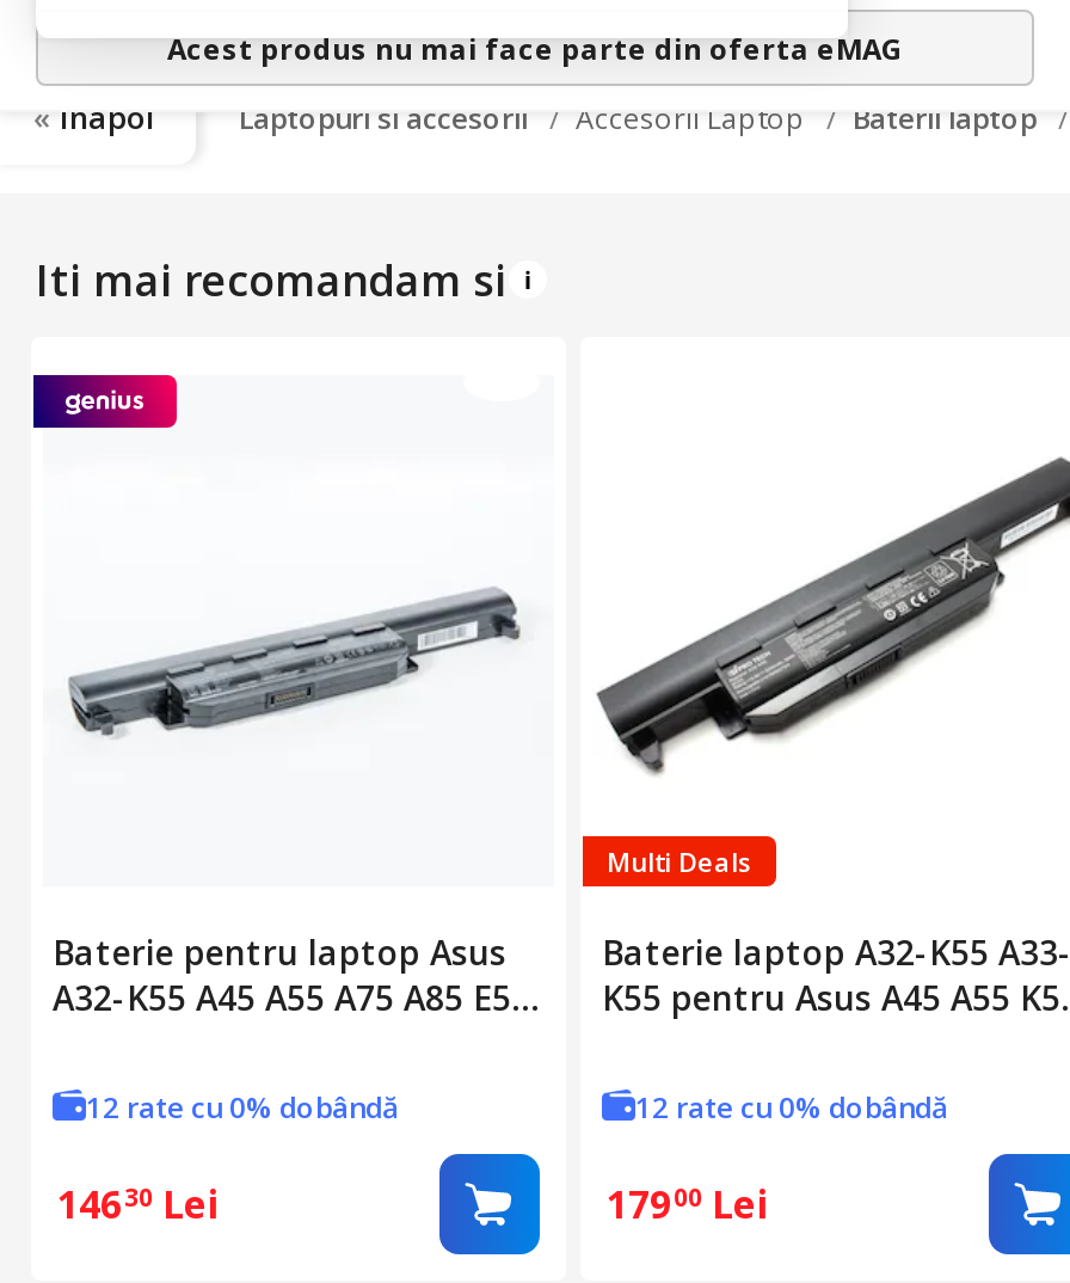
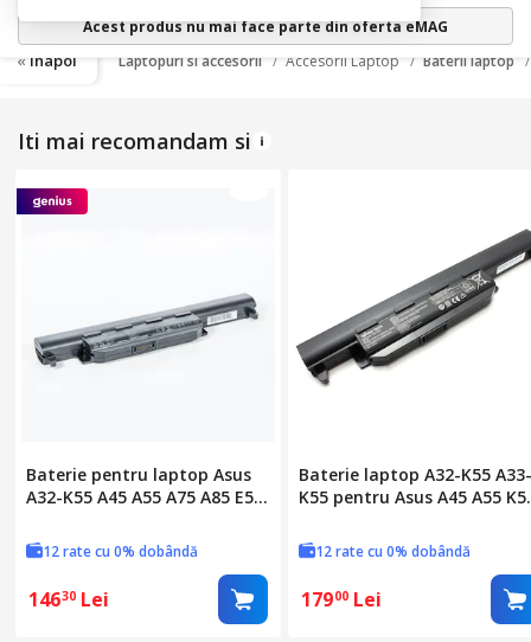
- Multi Deals
